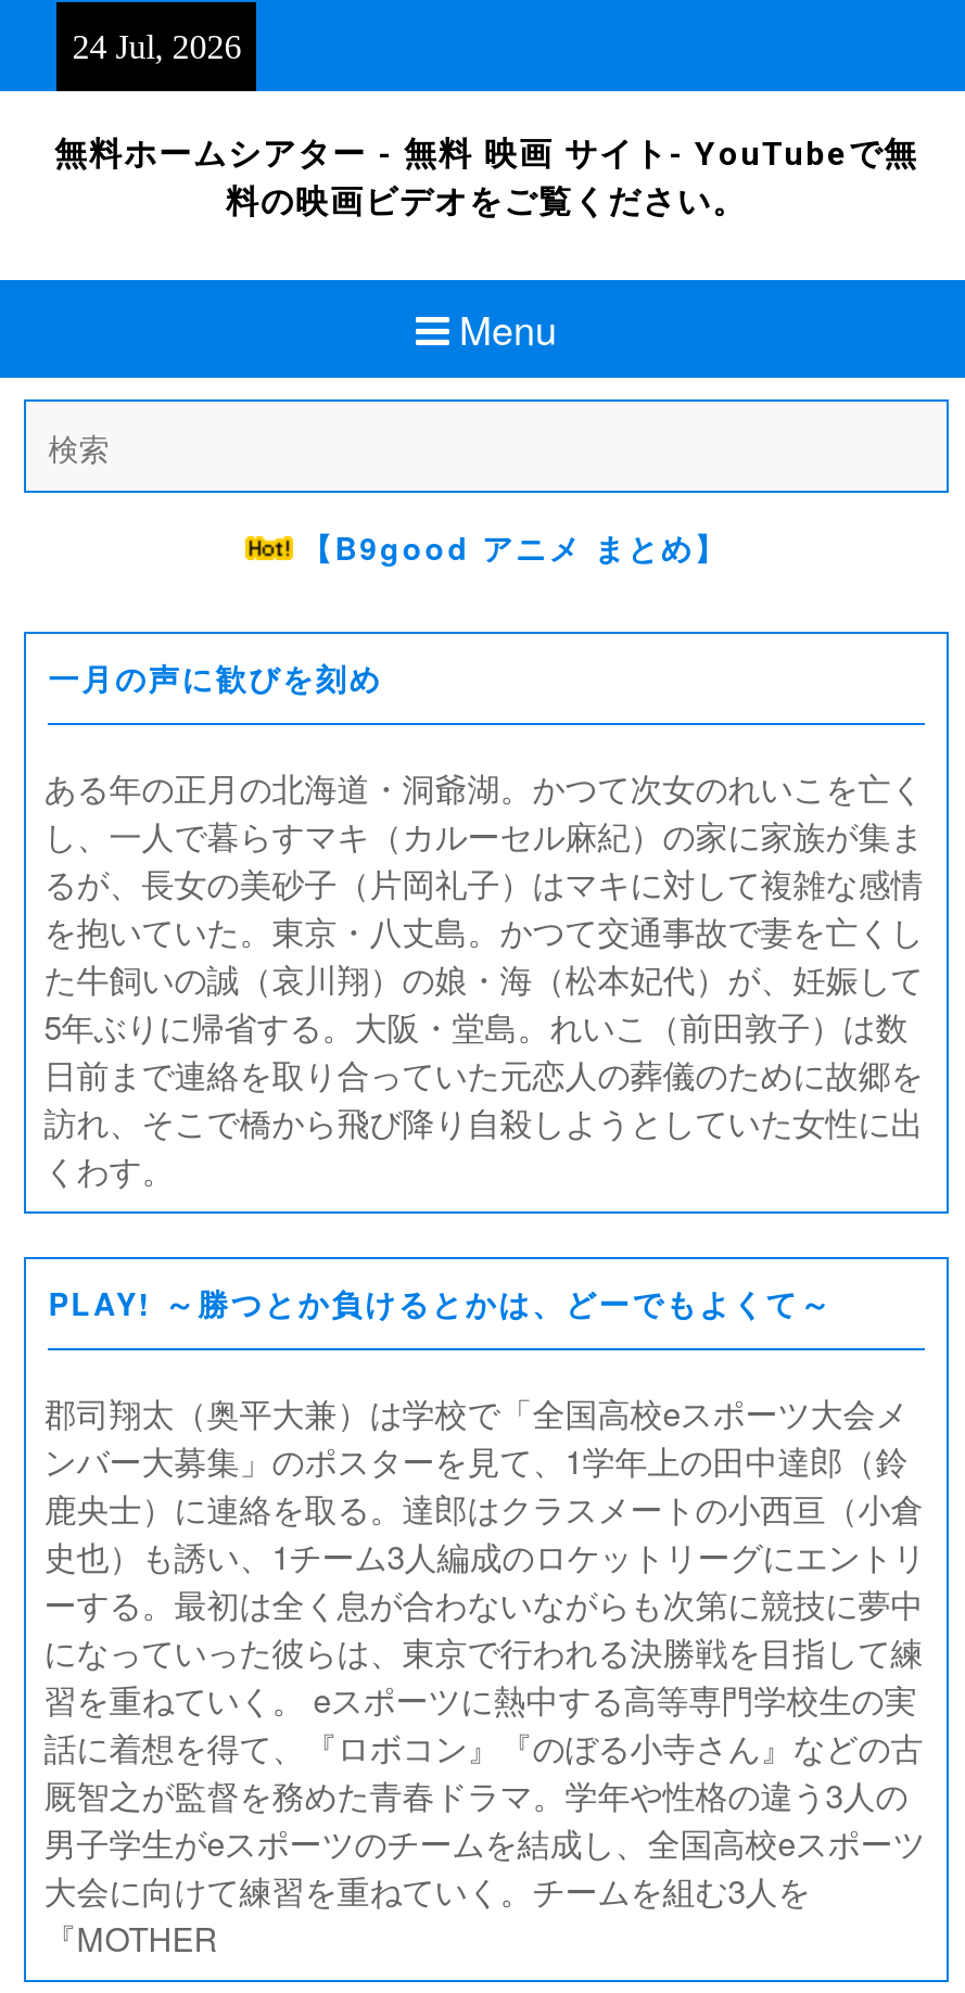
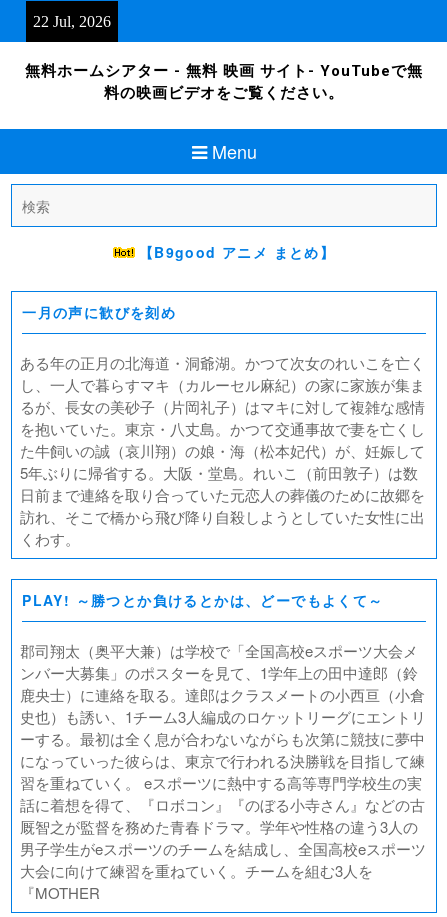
- 24 Jul, 2026
+ 22 Jul, 2026
